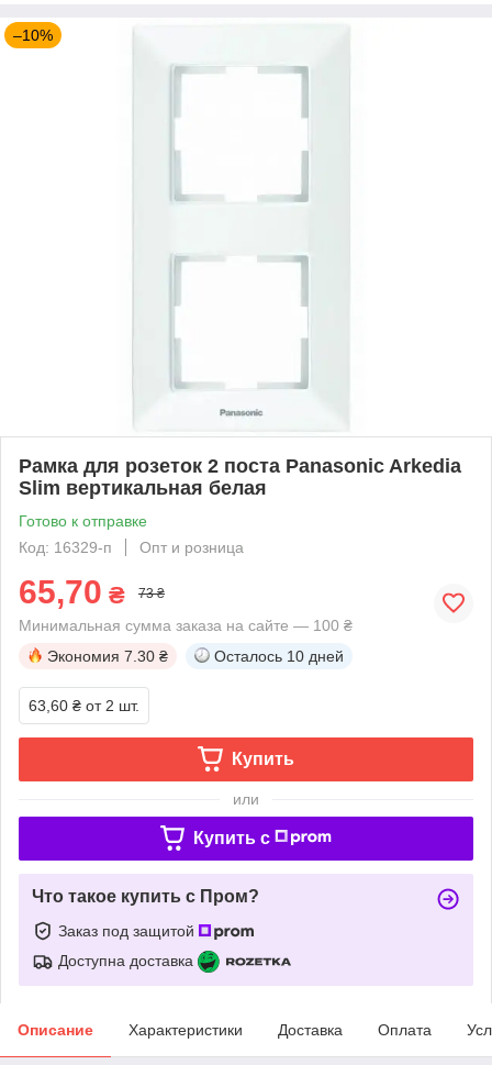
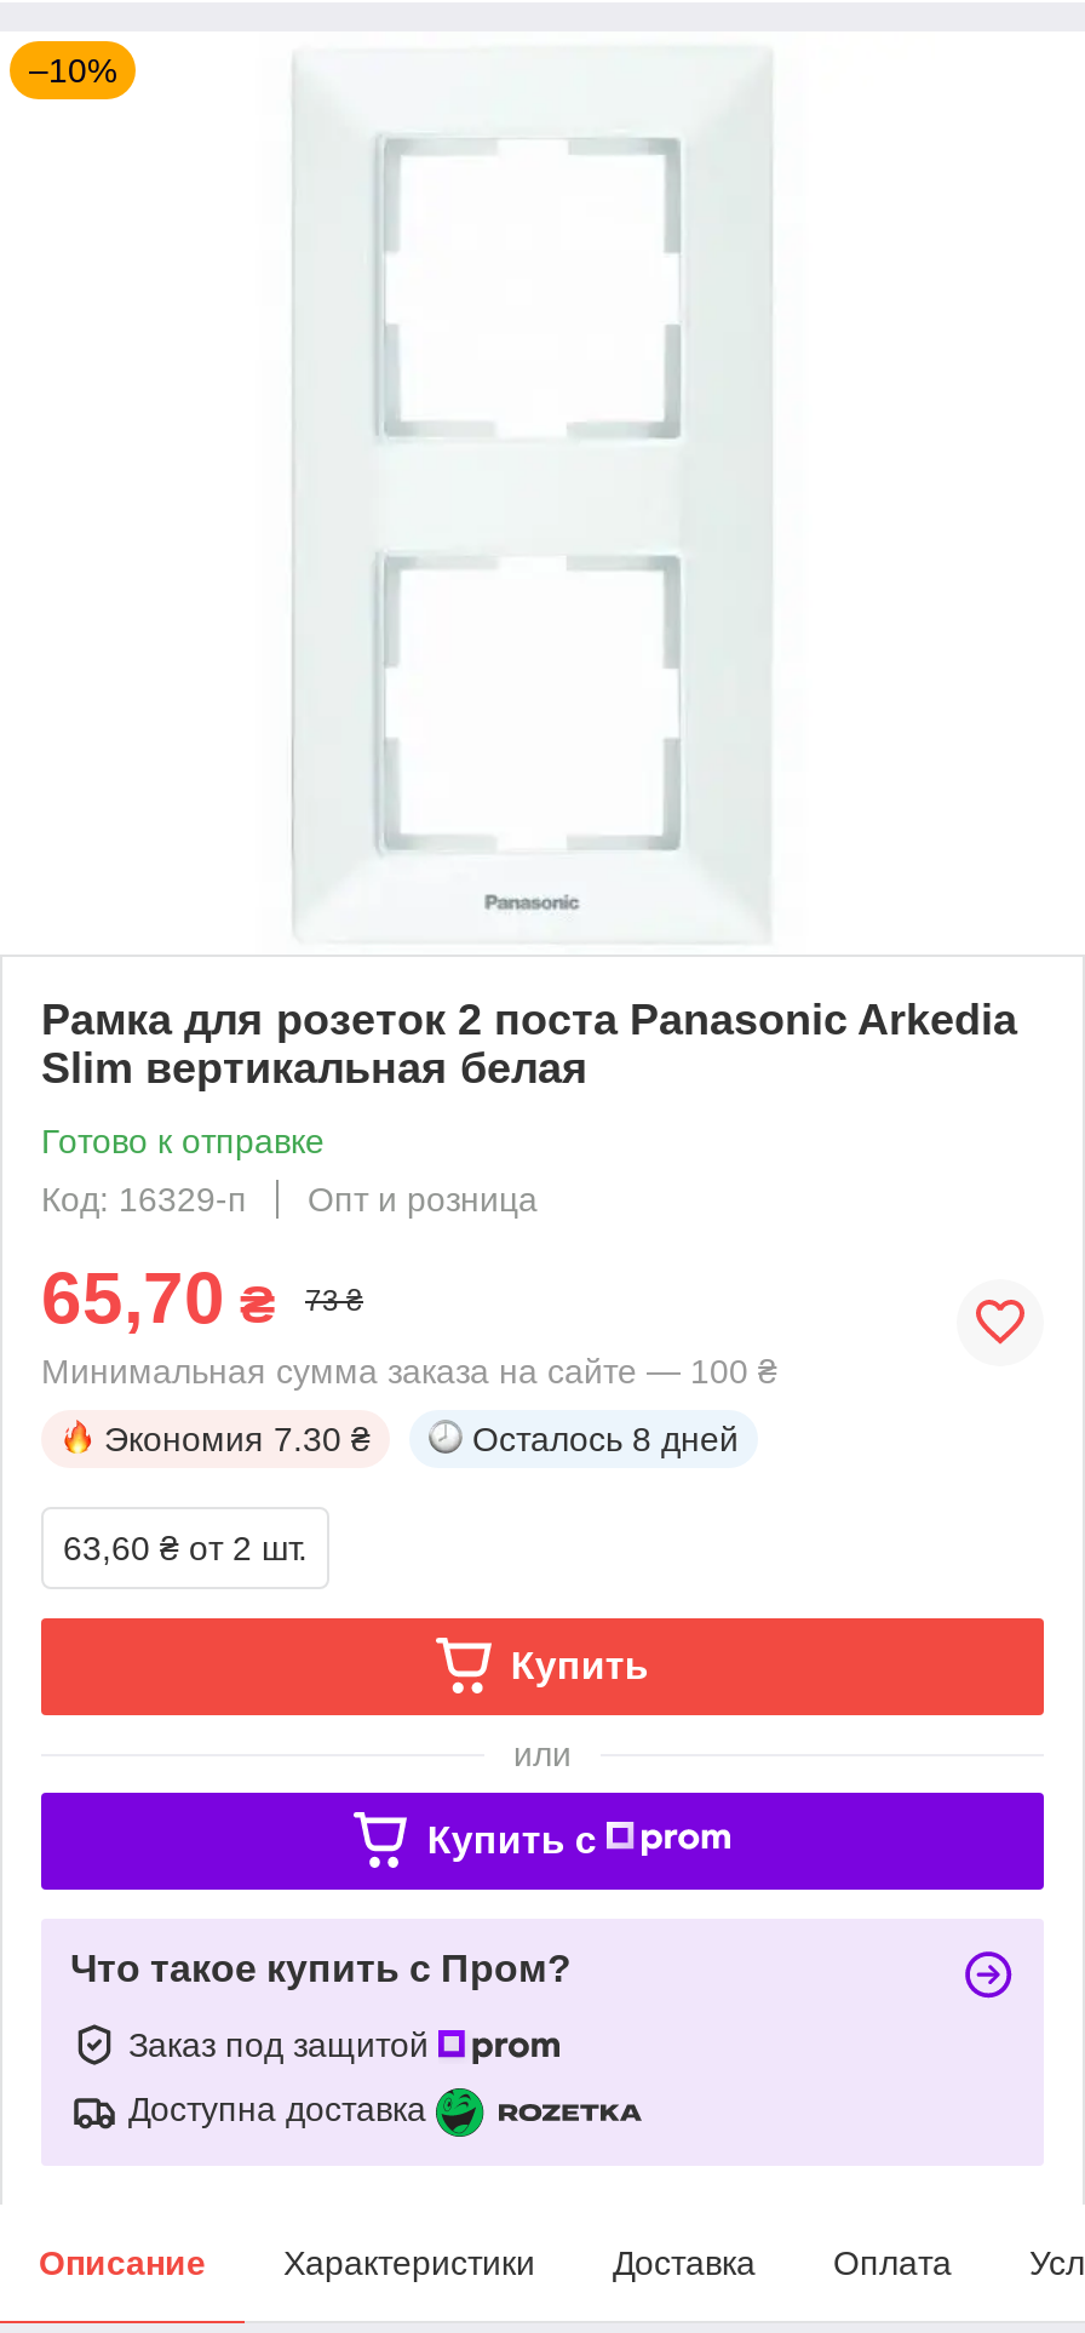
- Осталось 10 дней
+ Осталось 8 дней
